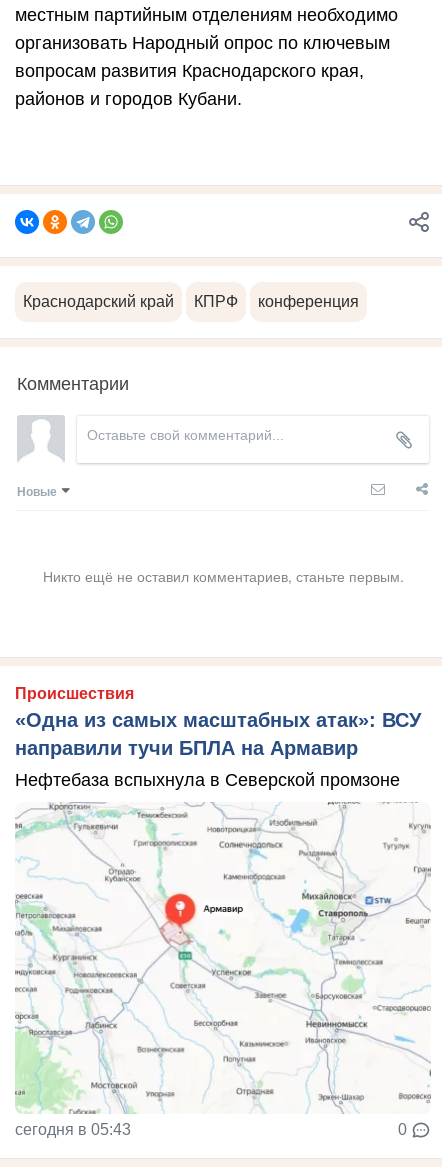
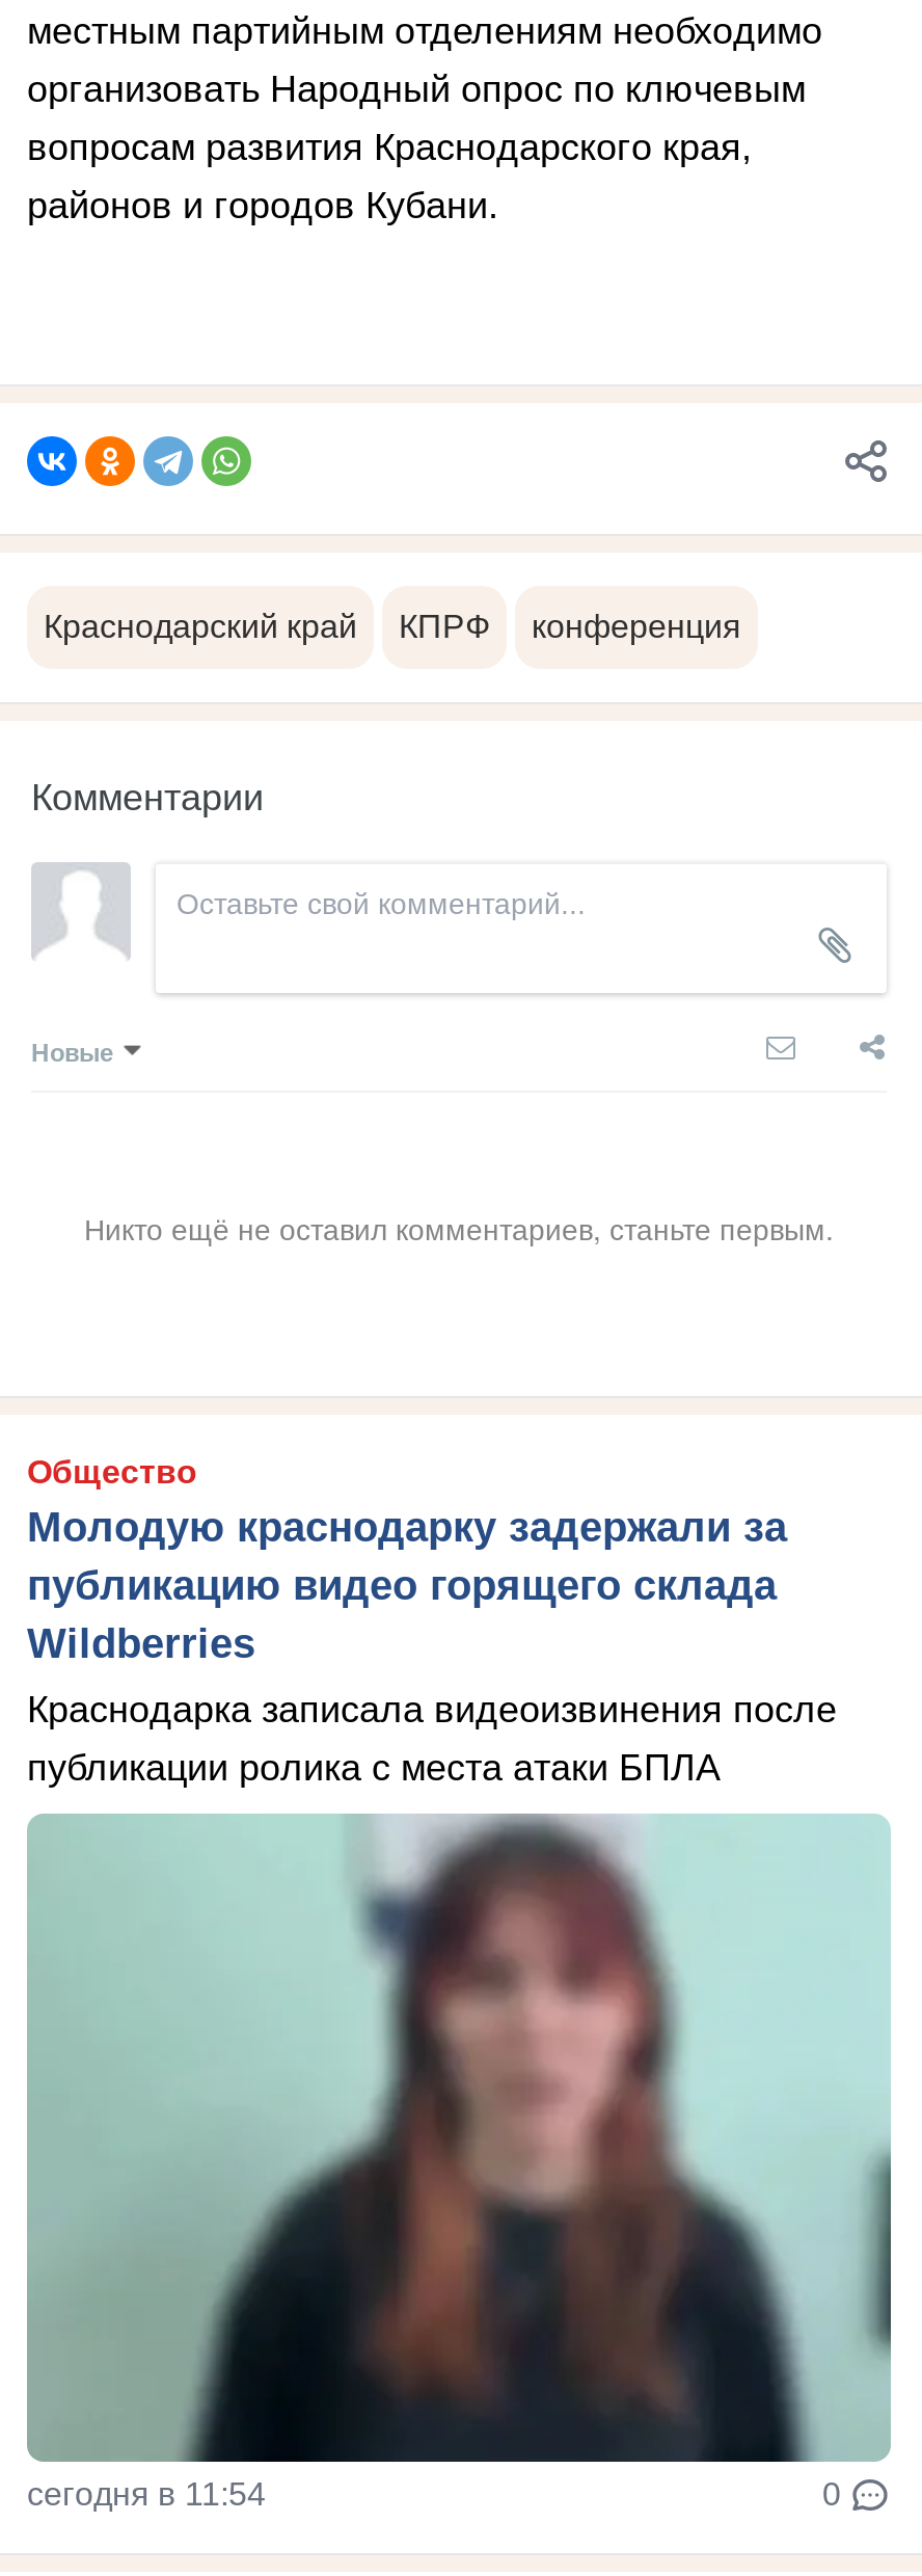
- Происшествия
- «Одна из самых масштабных атак»: ВСУ
- направили тучи БПЛА на Армавир
+ Общество
+ Молодую краснодарку задержали за
+ публикацию видео горящего склада
+ Wildberries

- Нефтебаза вспыхнула в Северской промзоне
+ Краснодарка записала видеоизвинения после
+ публикации ролика с места атаки БПЛА

- [image]
- сегодня в 05:43
+ [image]
+ сегодня в 11:54
